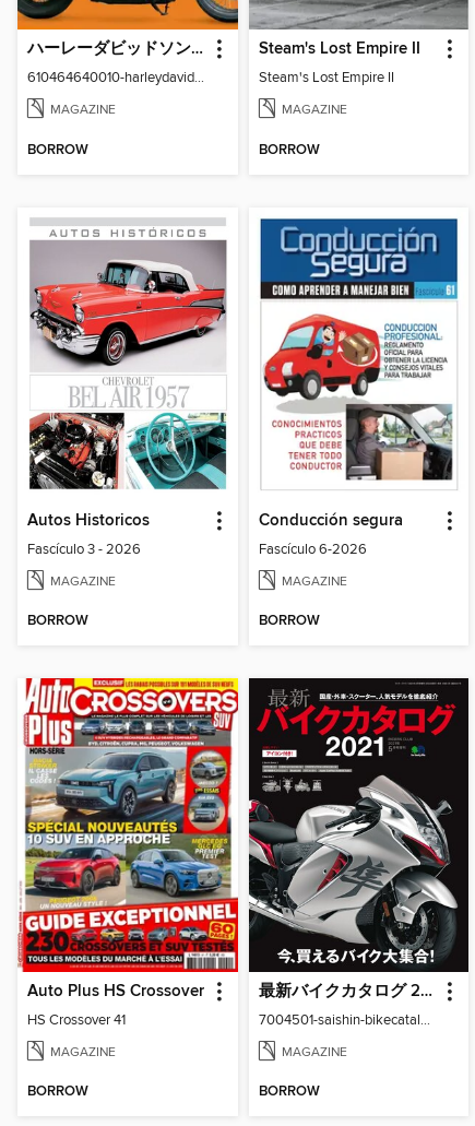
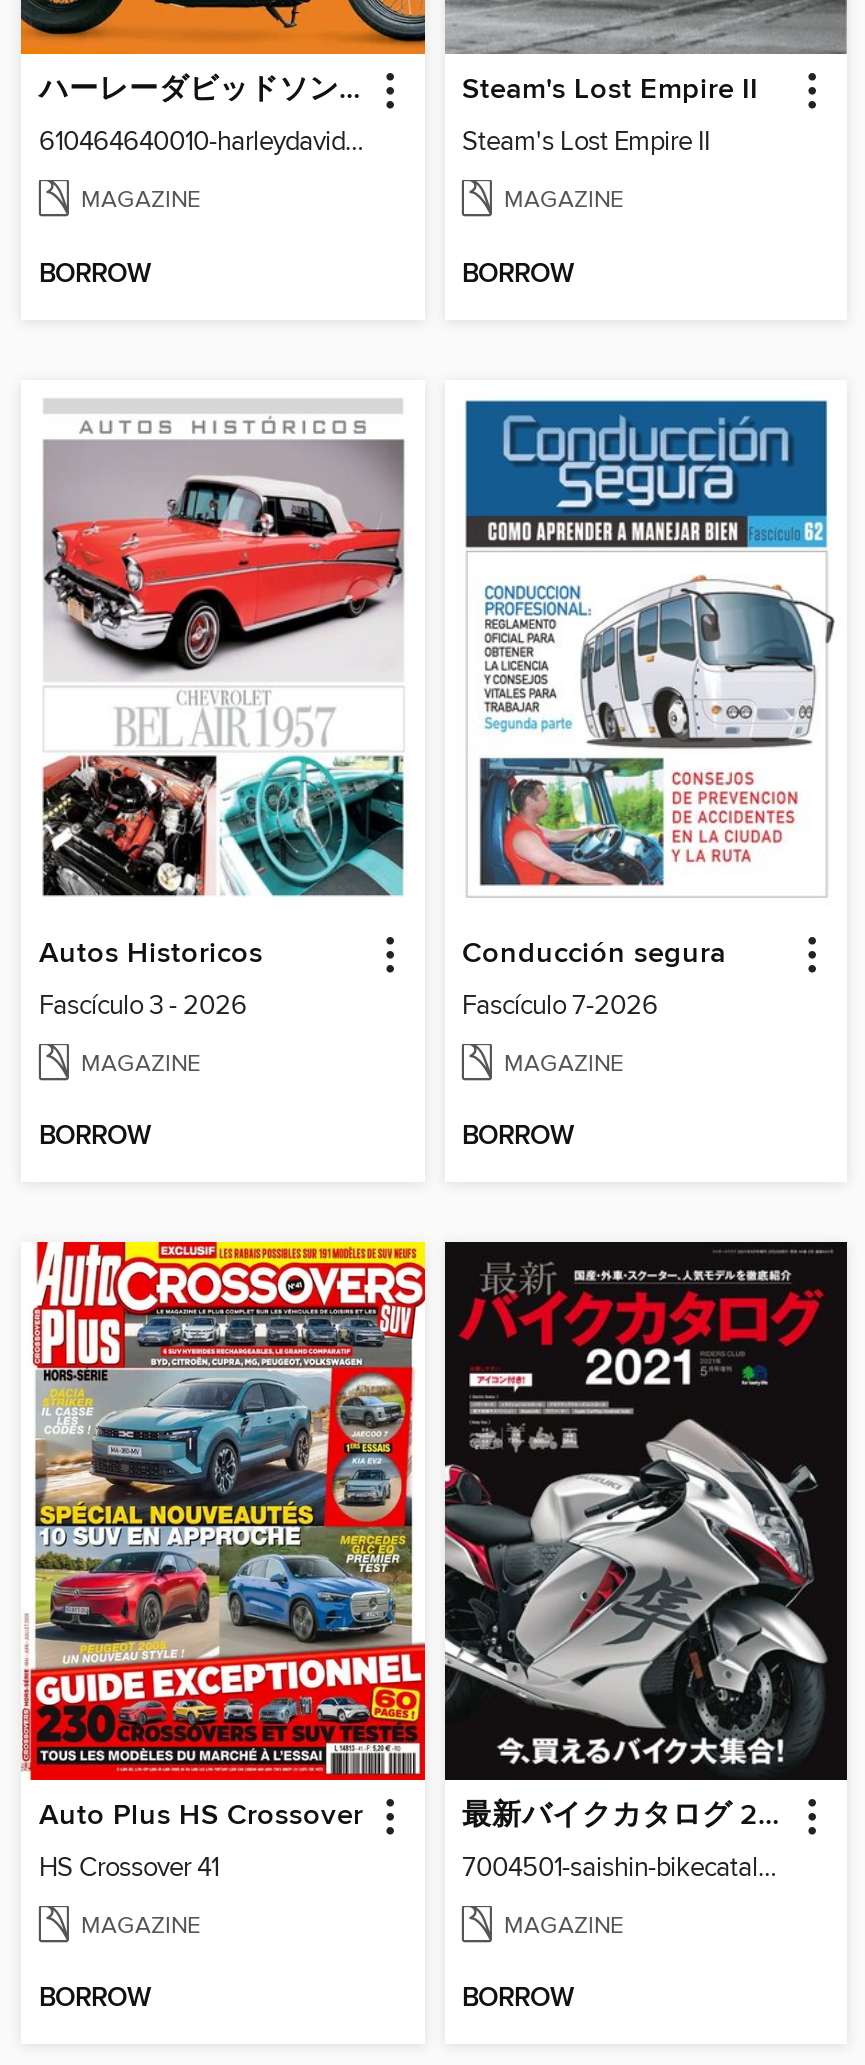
- [image]
+ [image]

- Fascículo 6-2026
+ Fascículo 7-2026
